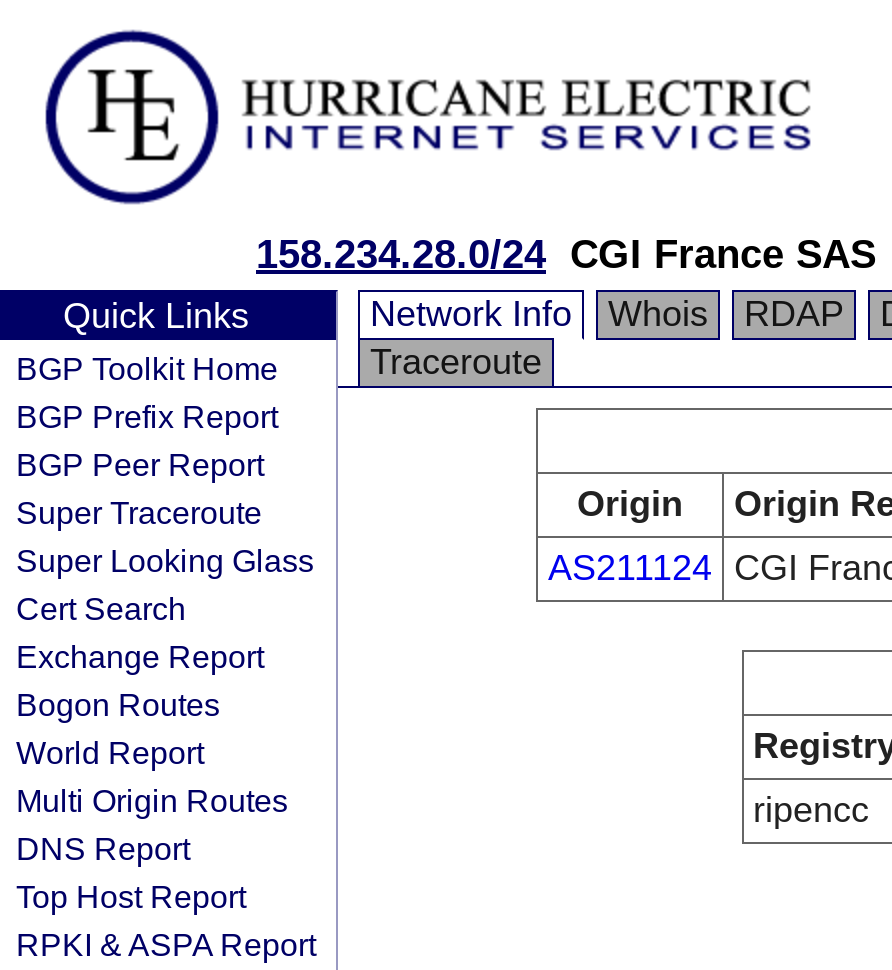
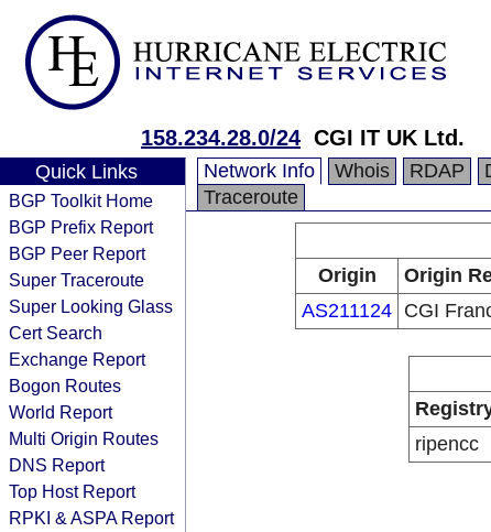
- 158.234.28.0/24 CGI France SAS
+ 158.234.28.0/24 CGI IT UK Ltd.
